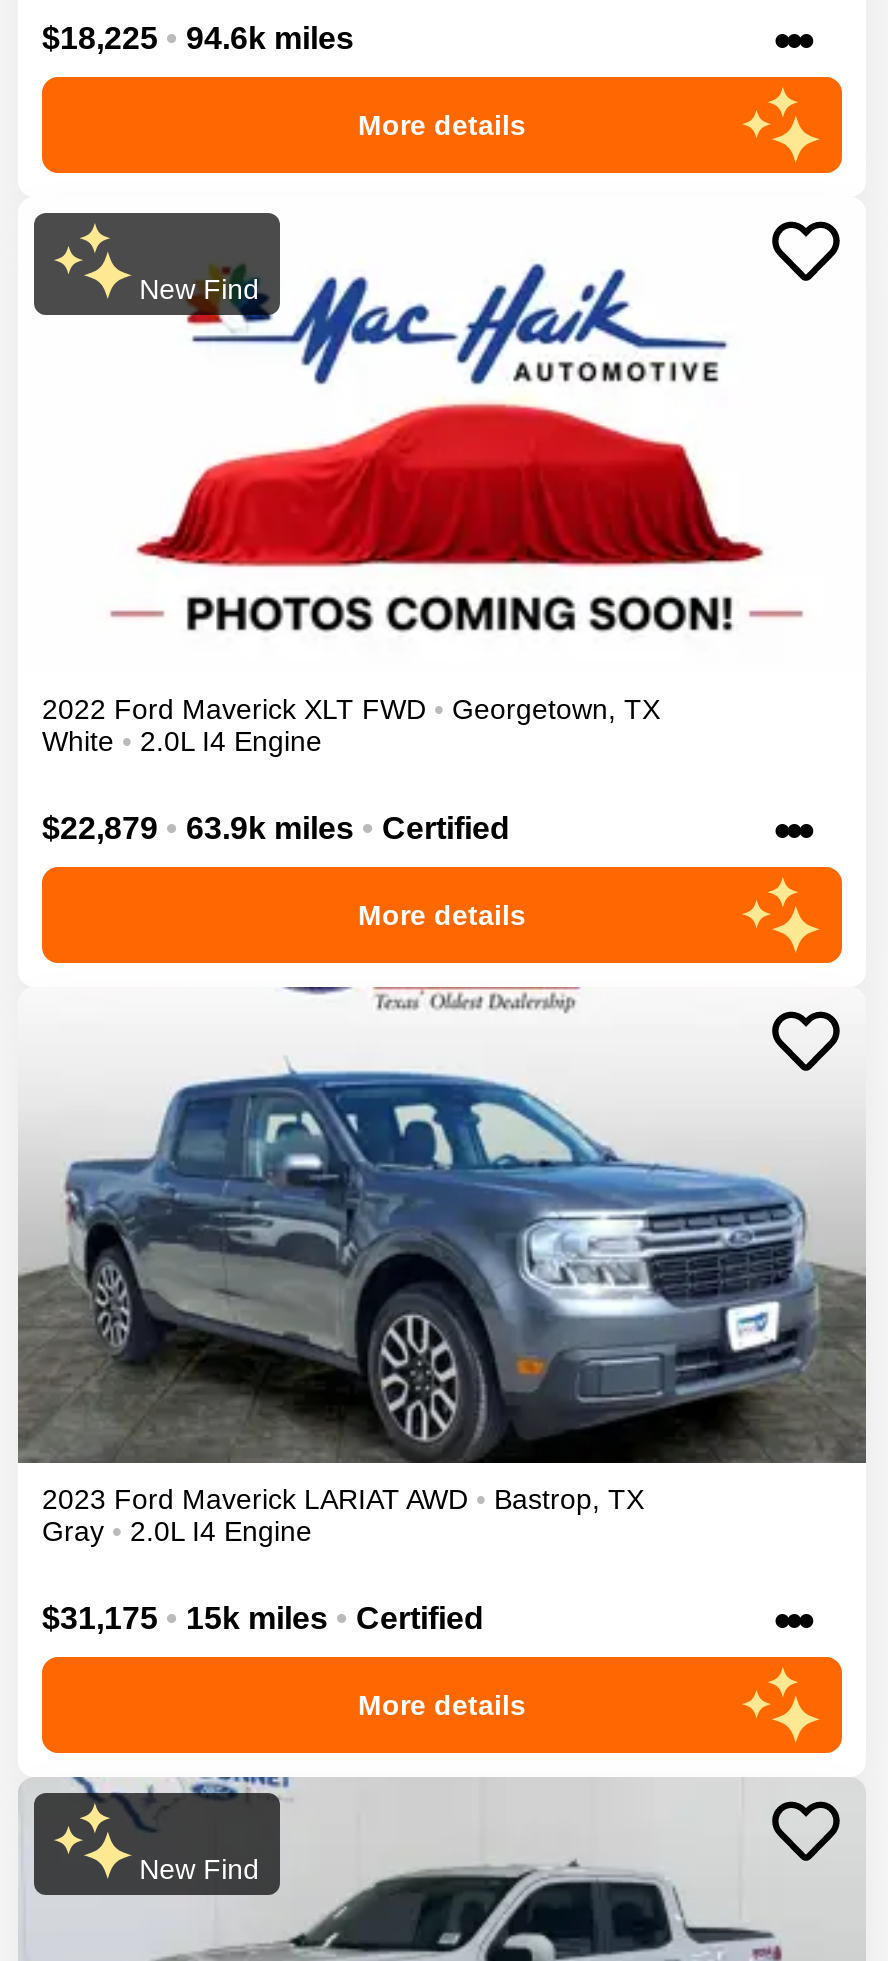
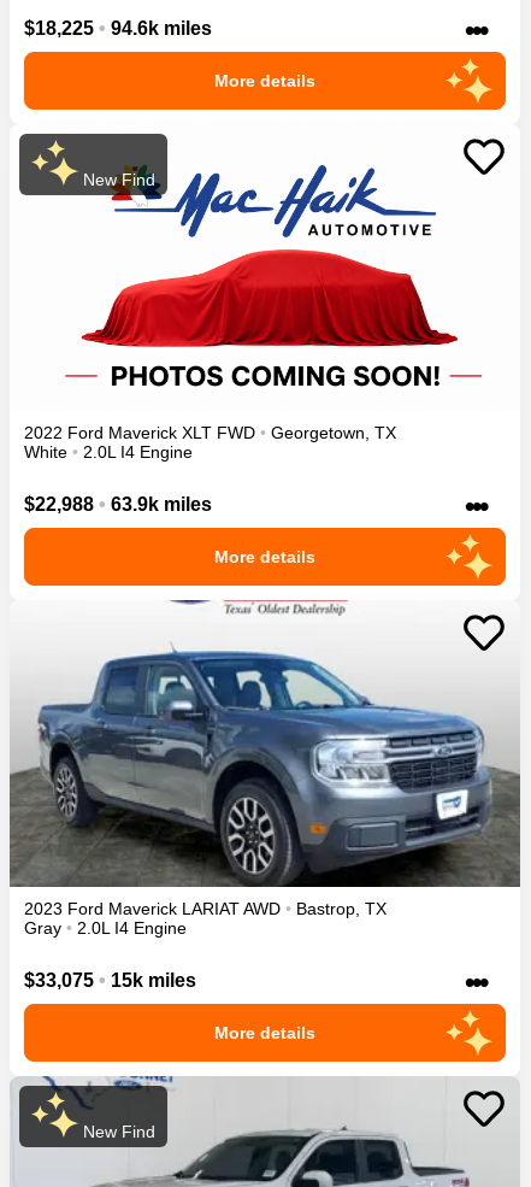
- $22,879 • 63.9k miles • Certified
+ $22,988 • 63.9k miles

- $31,175 • 15k miles • Certified
+ $33,075 • 15k miles
